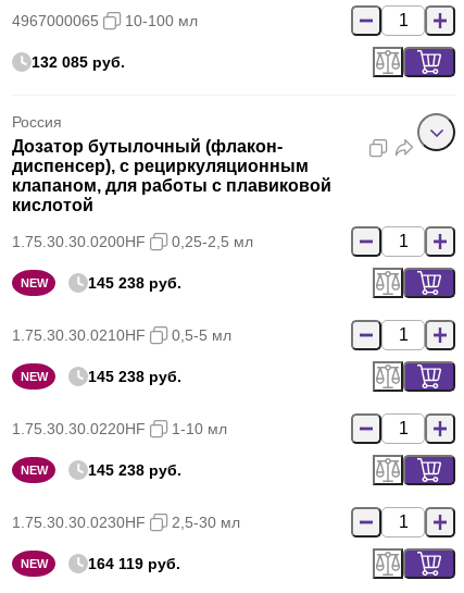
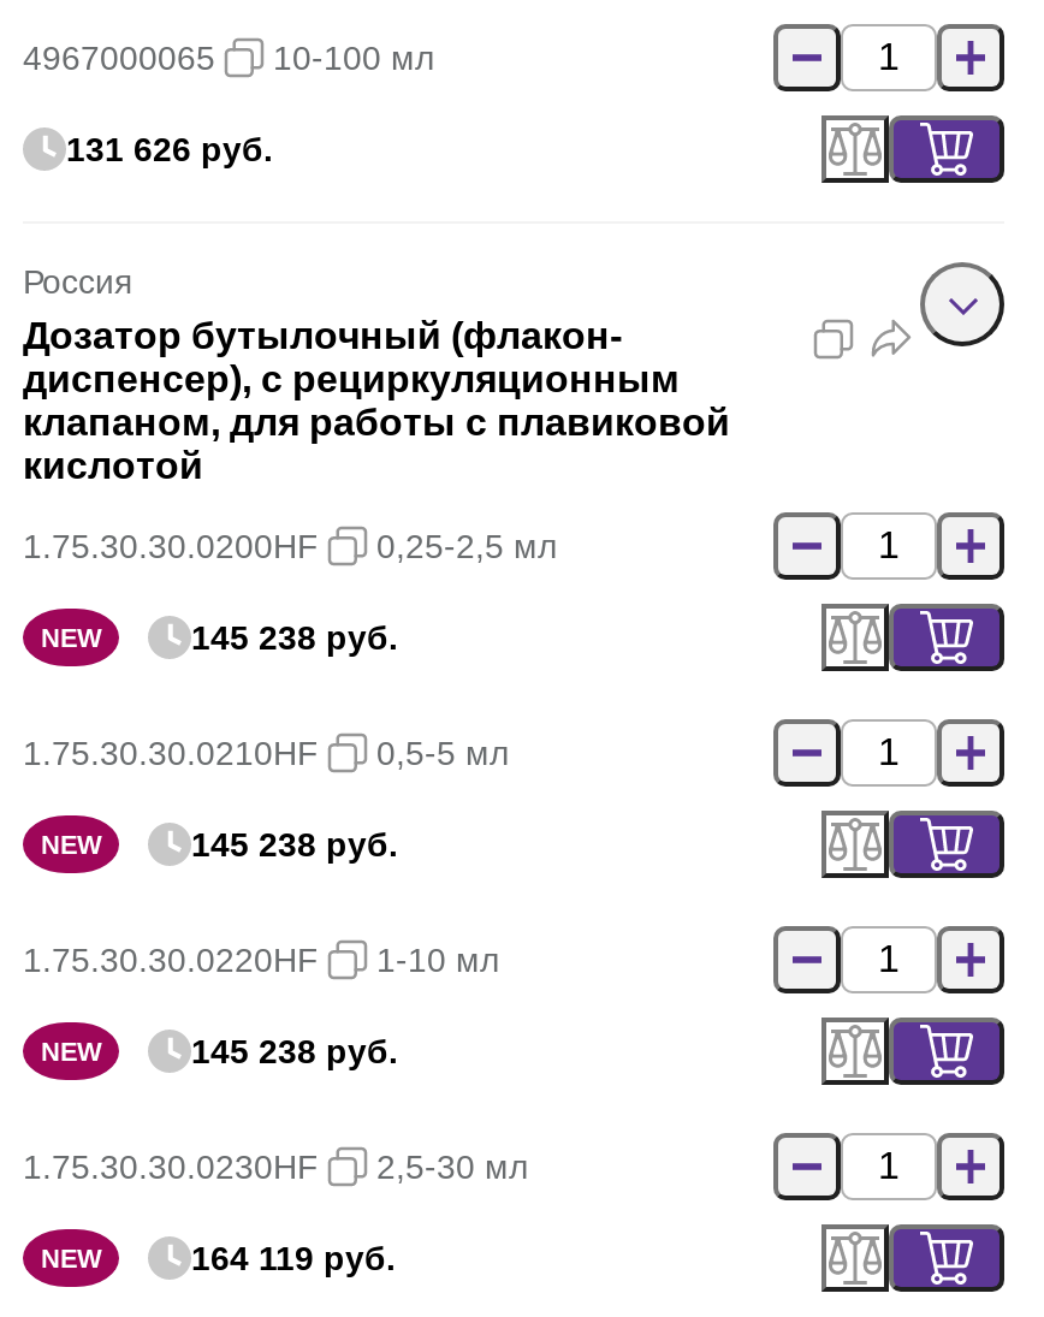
- 132 085 руб.
+ 131 626 руб.
